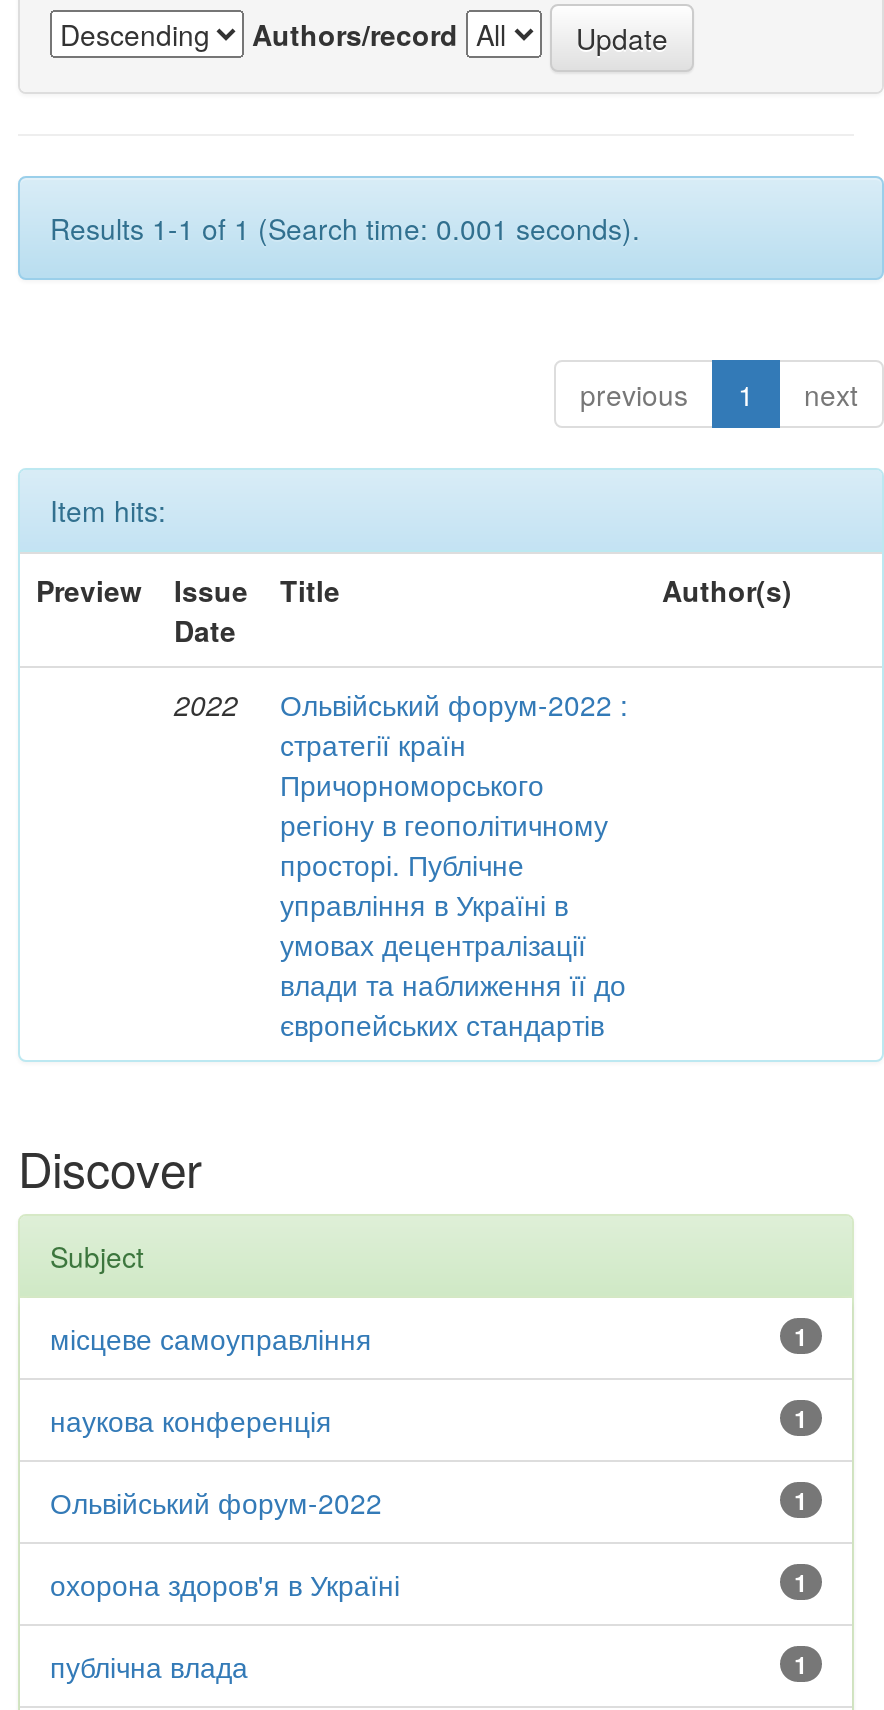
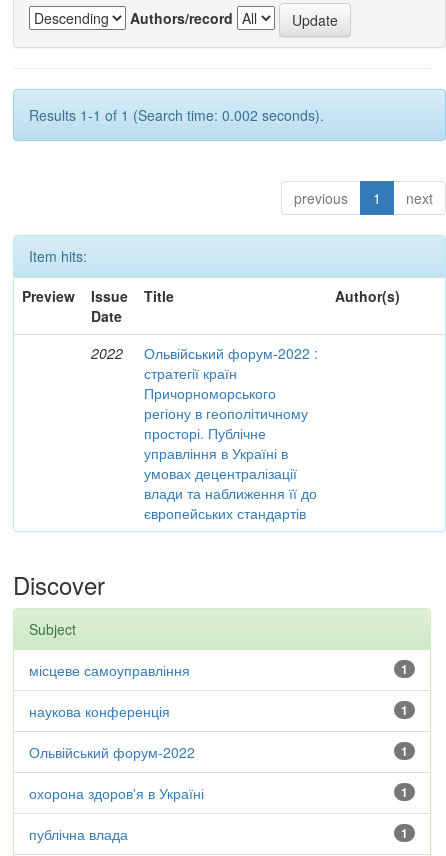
- Results 1-1 of 1 (Search time: 0.001 seconds).
+ Results 1-1 of 1 (Search time: 0.002 seconds).
